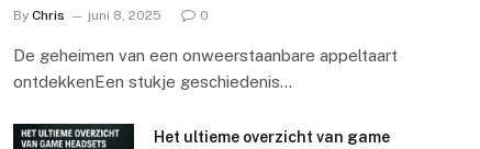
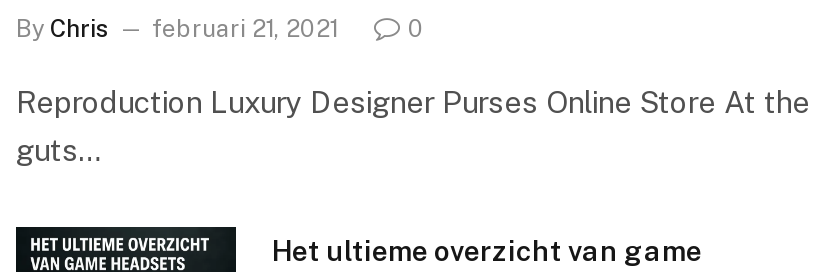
- By Chris juni 8, 2025
+ By Chris februari 21, 2021

- De geheimen van een onweerstaanbare appeltaart
- ontdekkenEen stukje geschiedenis…
+ Reproduction Luxury Designer Purses Online Store At the
+ guts…
